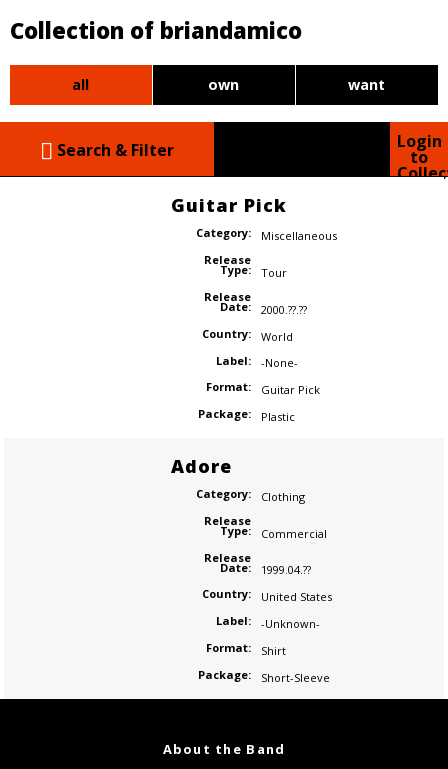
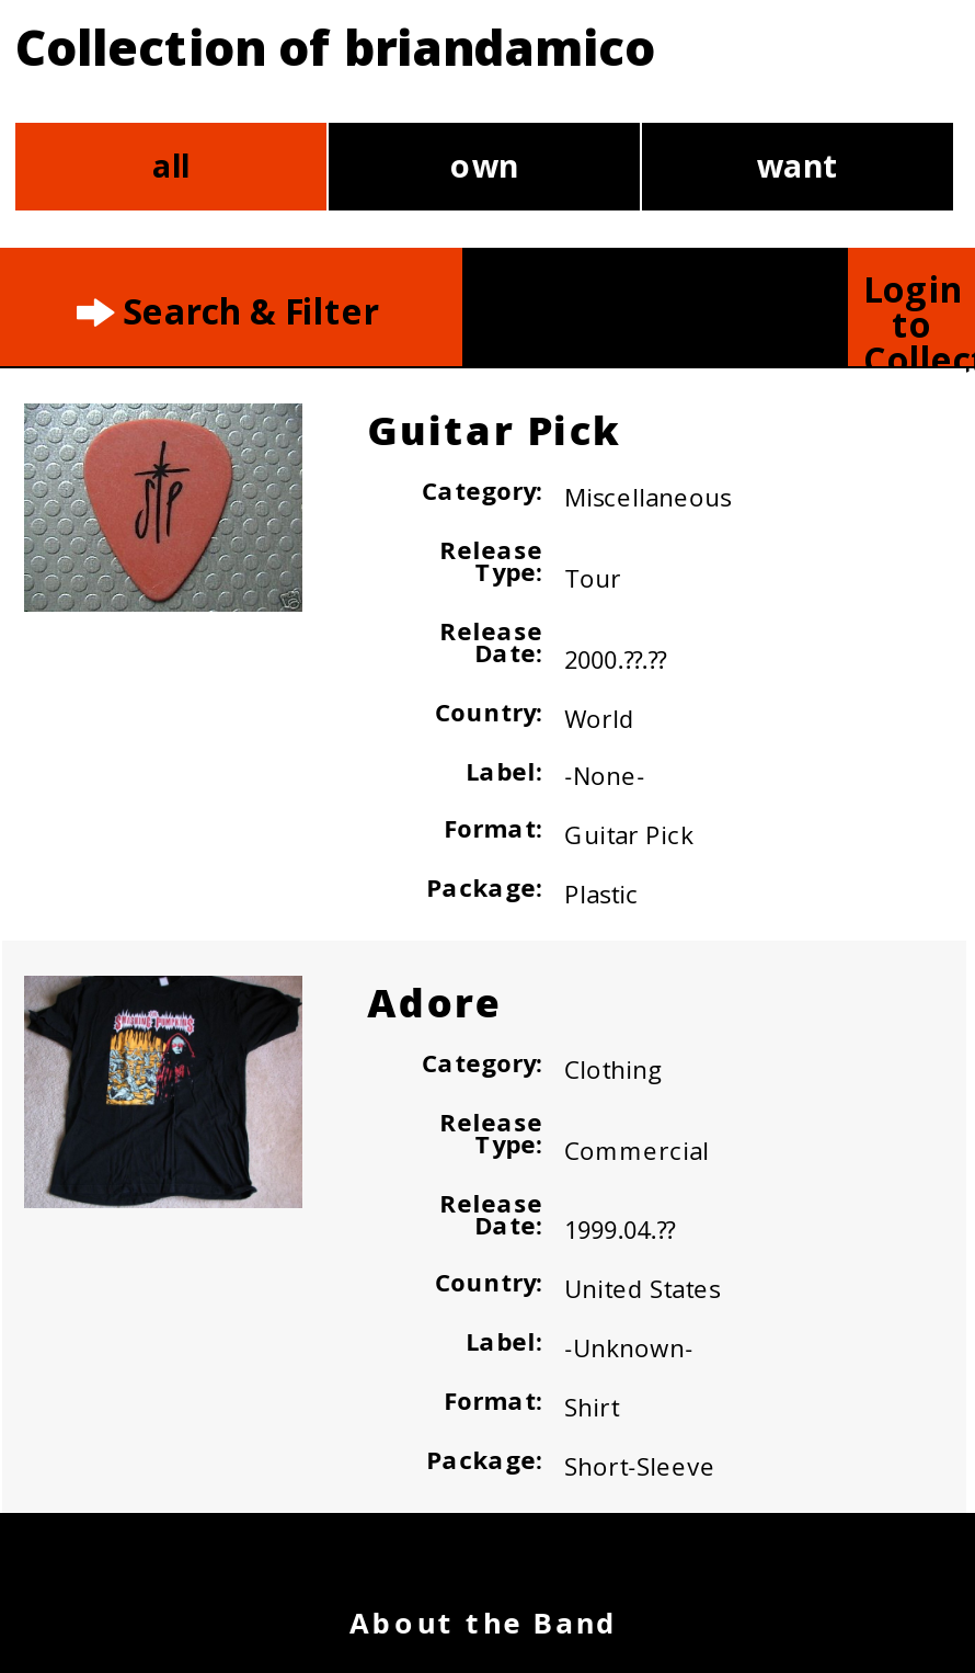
+ [image]

+ [image]
